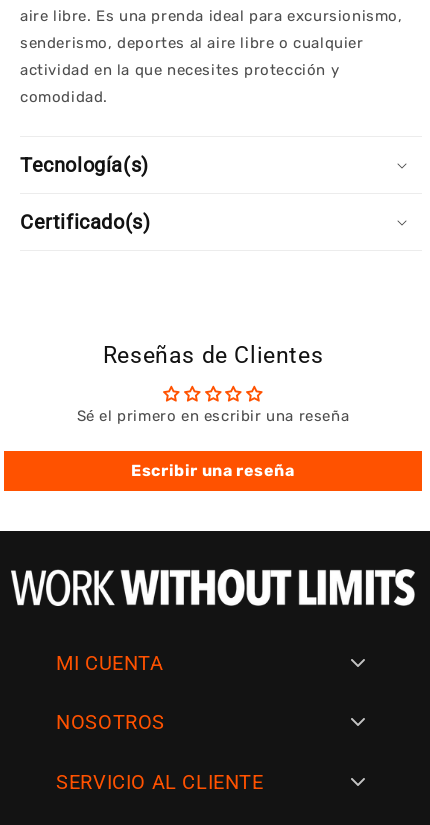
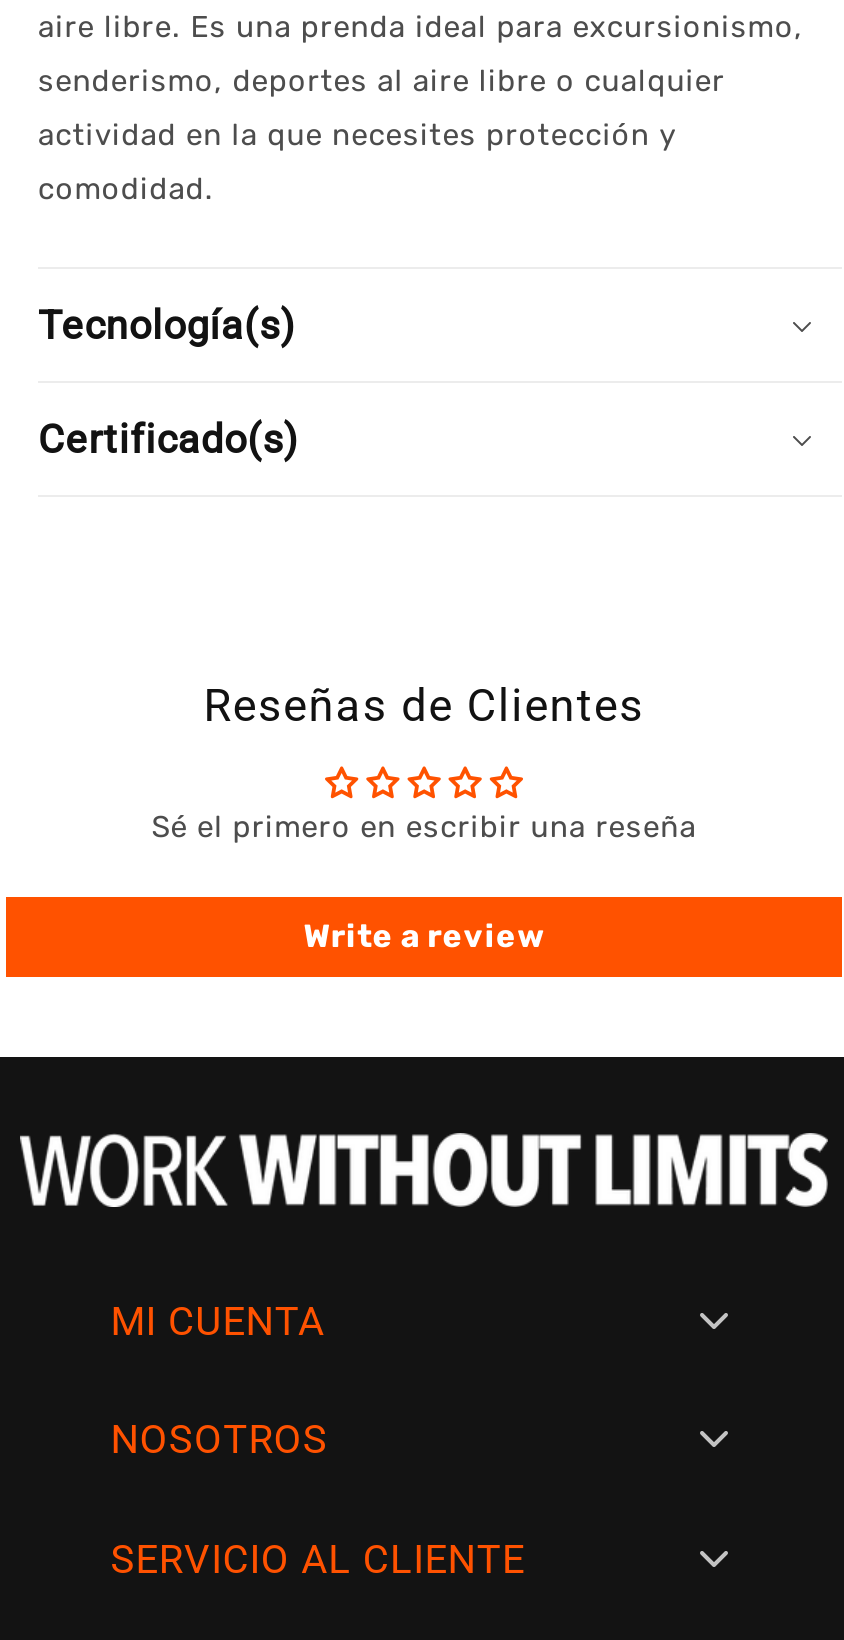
- Escribir una reseña
+ Write a review
